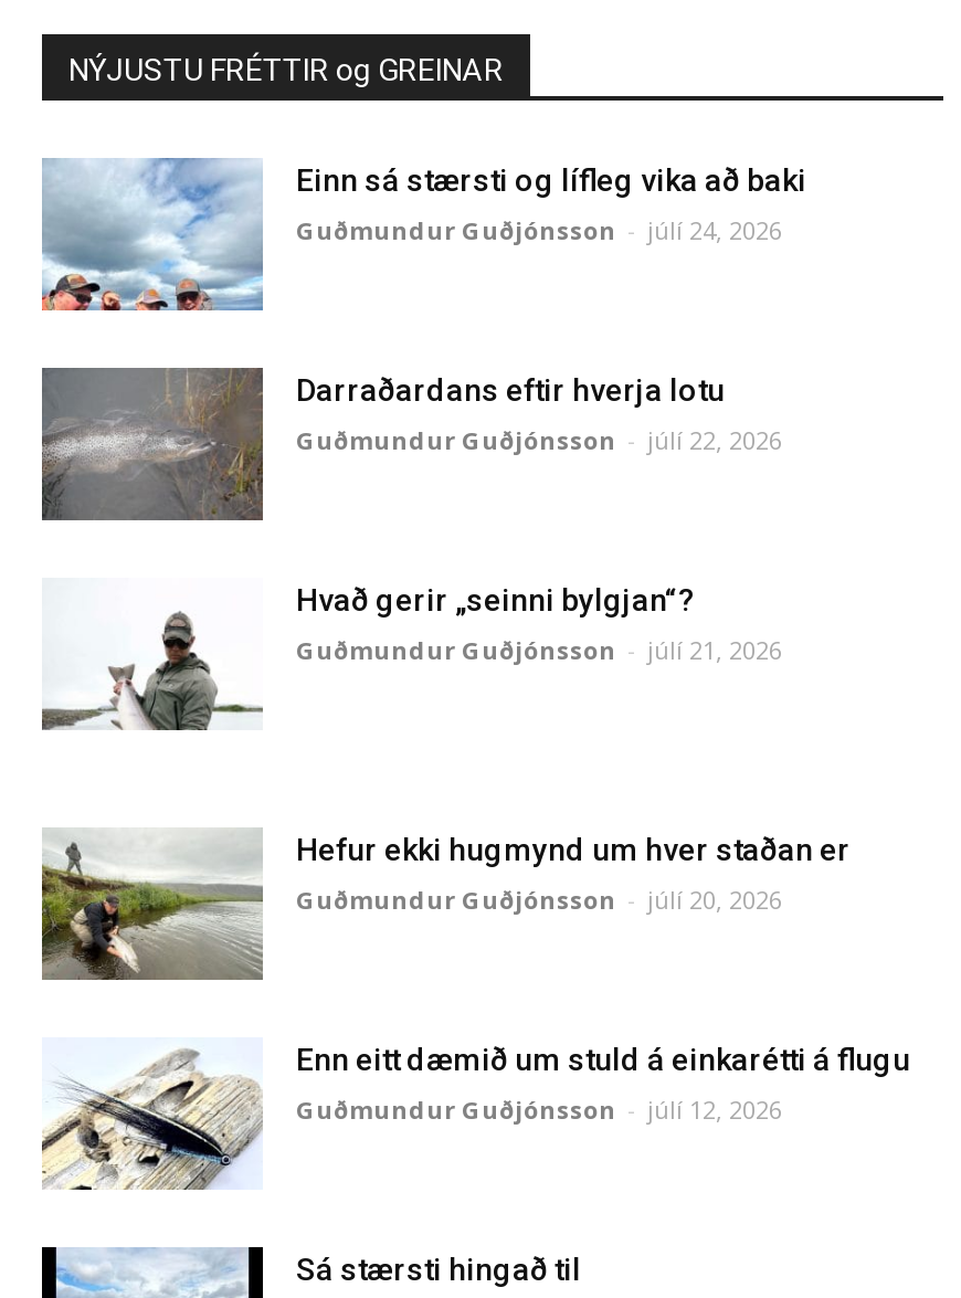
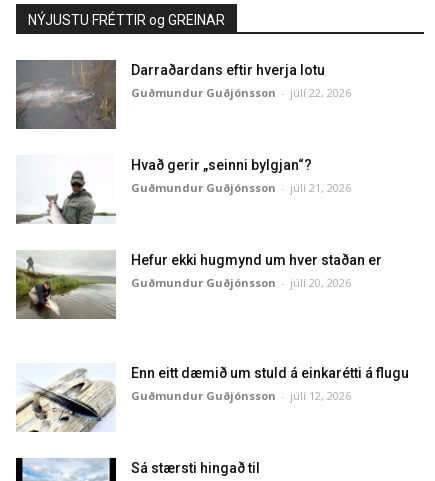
- [image]
- Einn sá stærsti og lífleg vika að baki
- Guðmundur Guðjónsson - júlí 24, 2026

moved up: [image] | Hefur ekki hugmynd um hver staðan er | Guðmundur Guðjónsson - júlí 20, 2026
